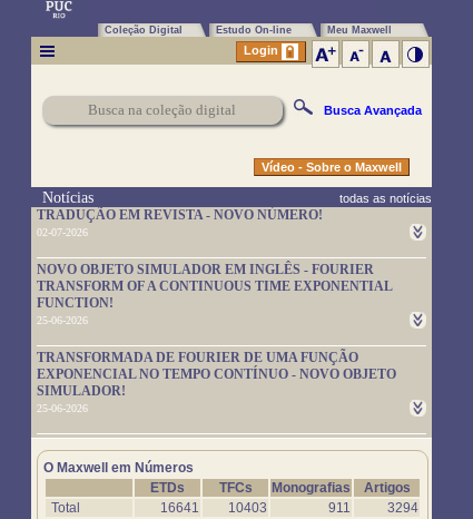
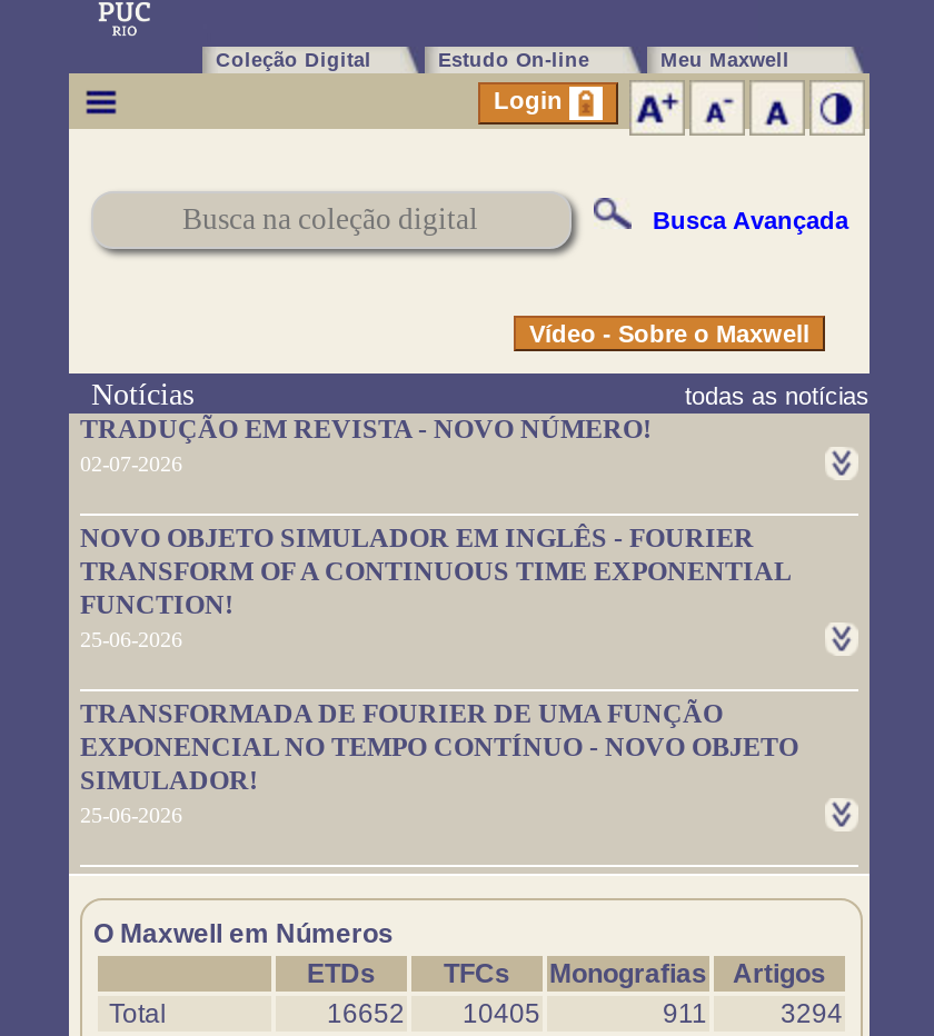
- 16641
+ 16652

- 10403
+ 10405
